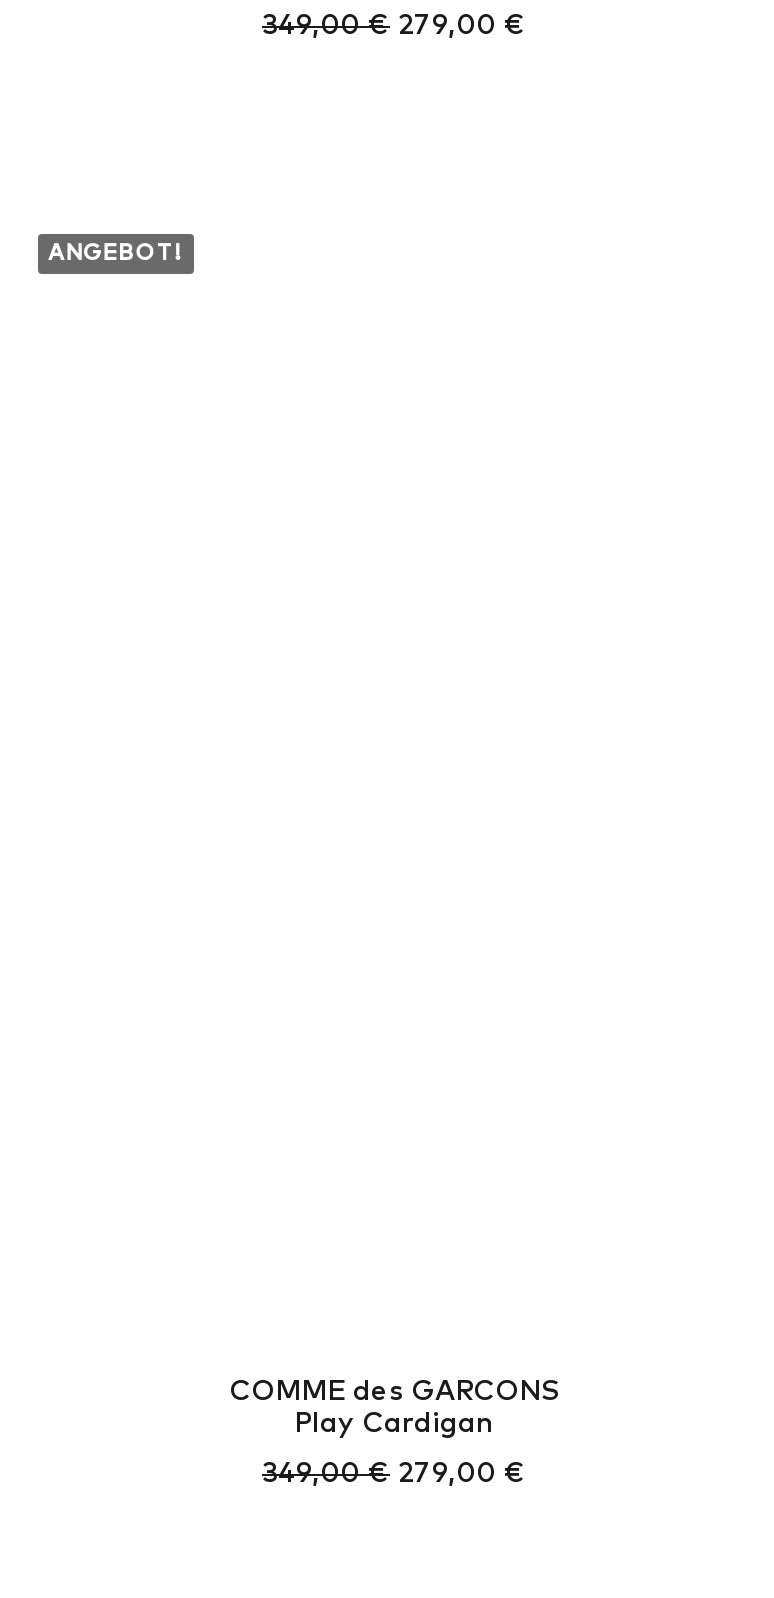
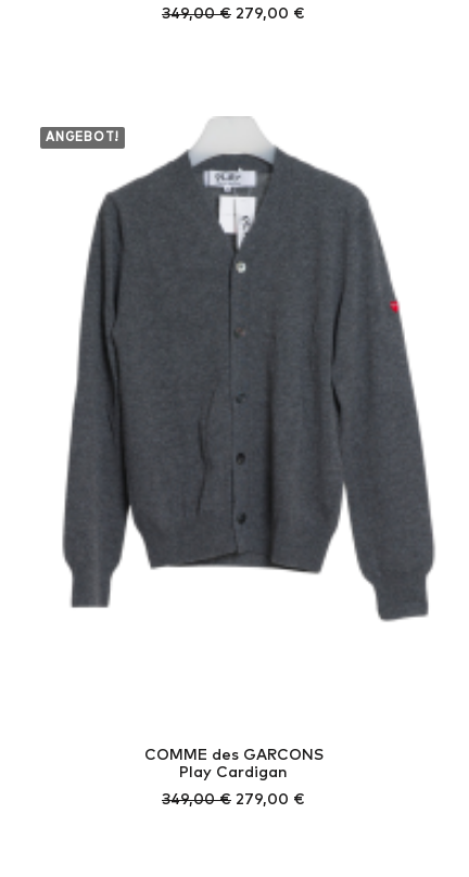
+ [image]
